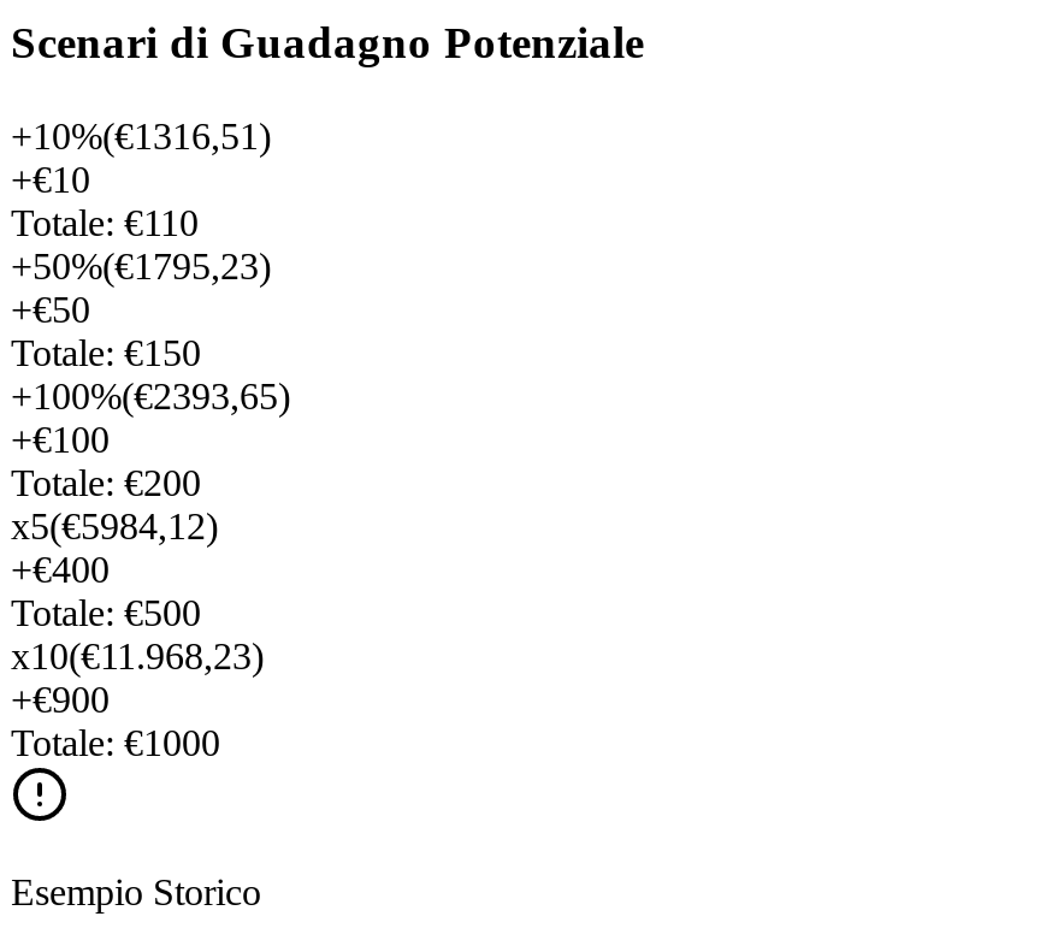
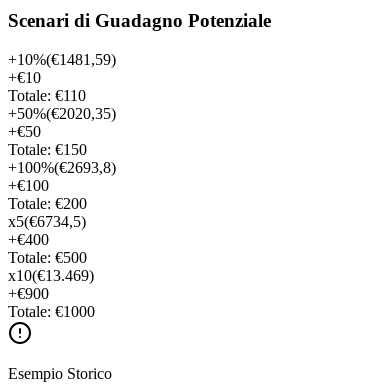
- +10%(€1316,51)
+ +10%(€1481,59)

- +50%(€1795,23)
+ +50%(€2020,35)

- +100%(€2393,65)
+ +100%(€2693,8)

- x5(€5984,12)
+ x5(€6734,5)

- x10(€11.968,23)
+ x10(€13.469)
